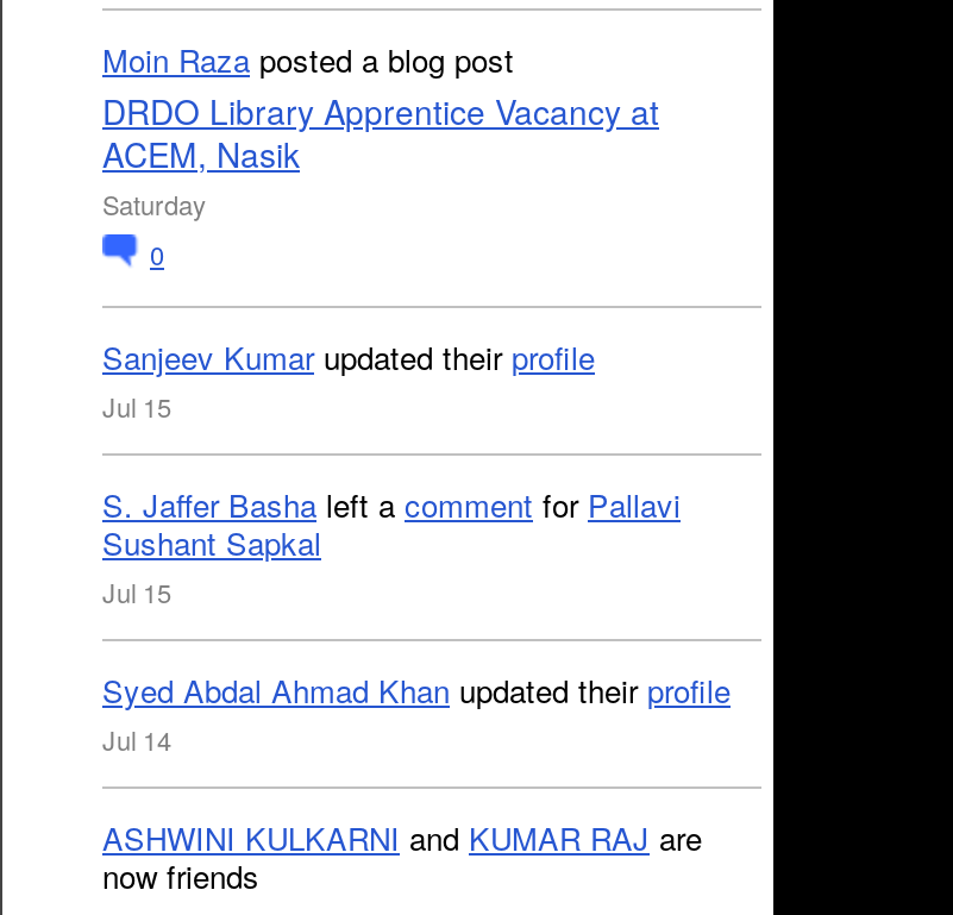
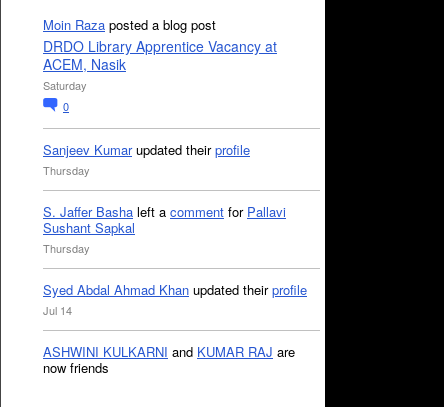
- Jul 15
+ Thursday

- Jul 15
+ Thursday
